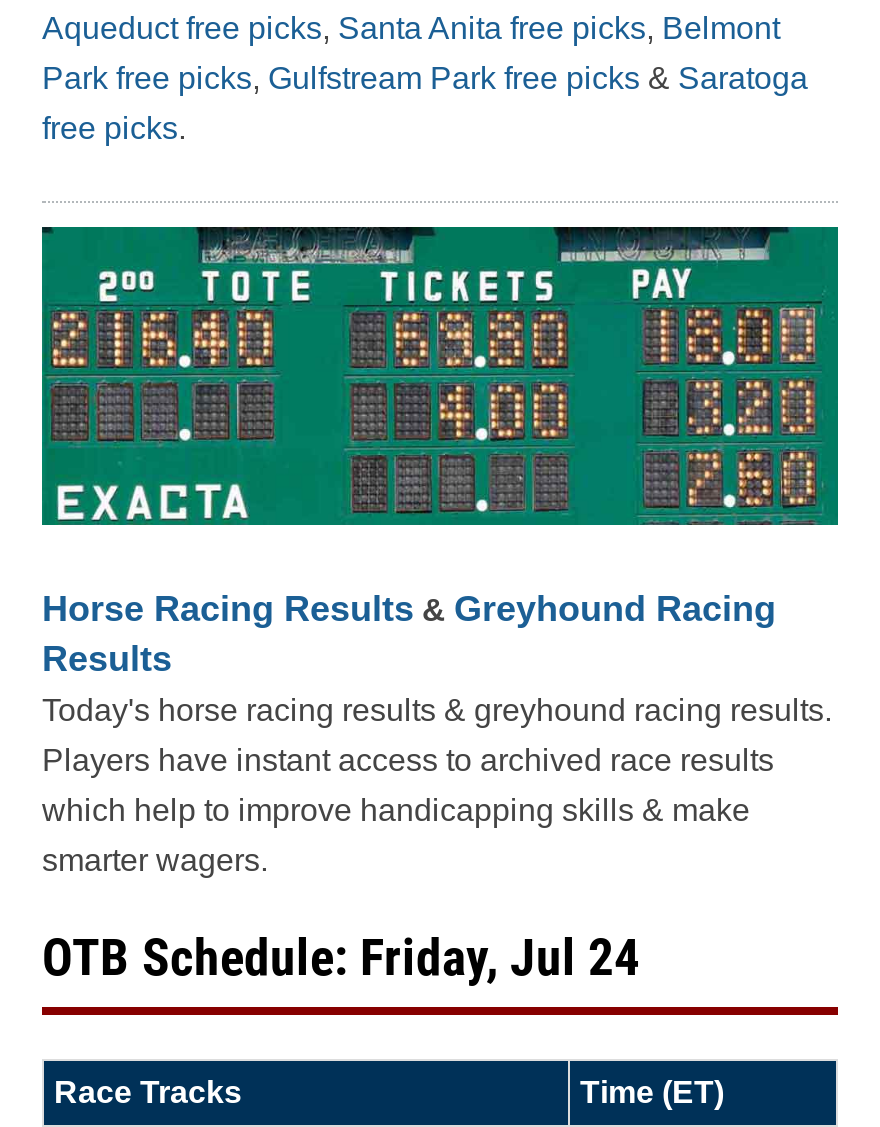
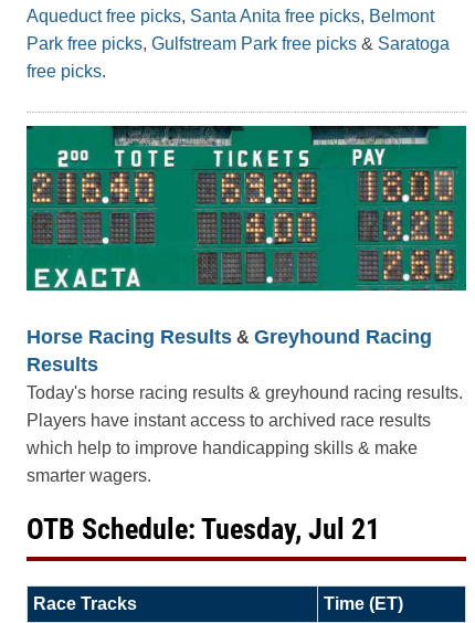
- OTB Schedule: Friday, Jul 24
+ OTB Schedule: Tuesday, Jul 21
